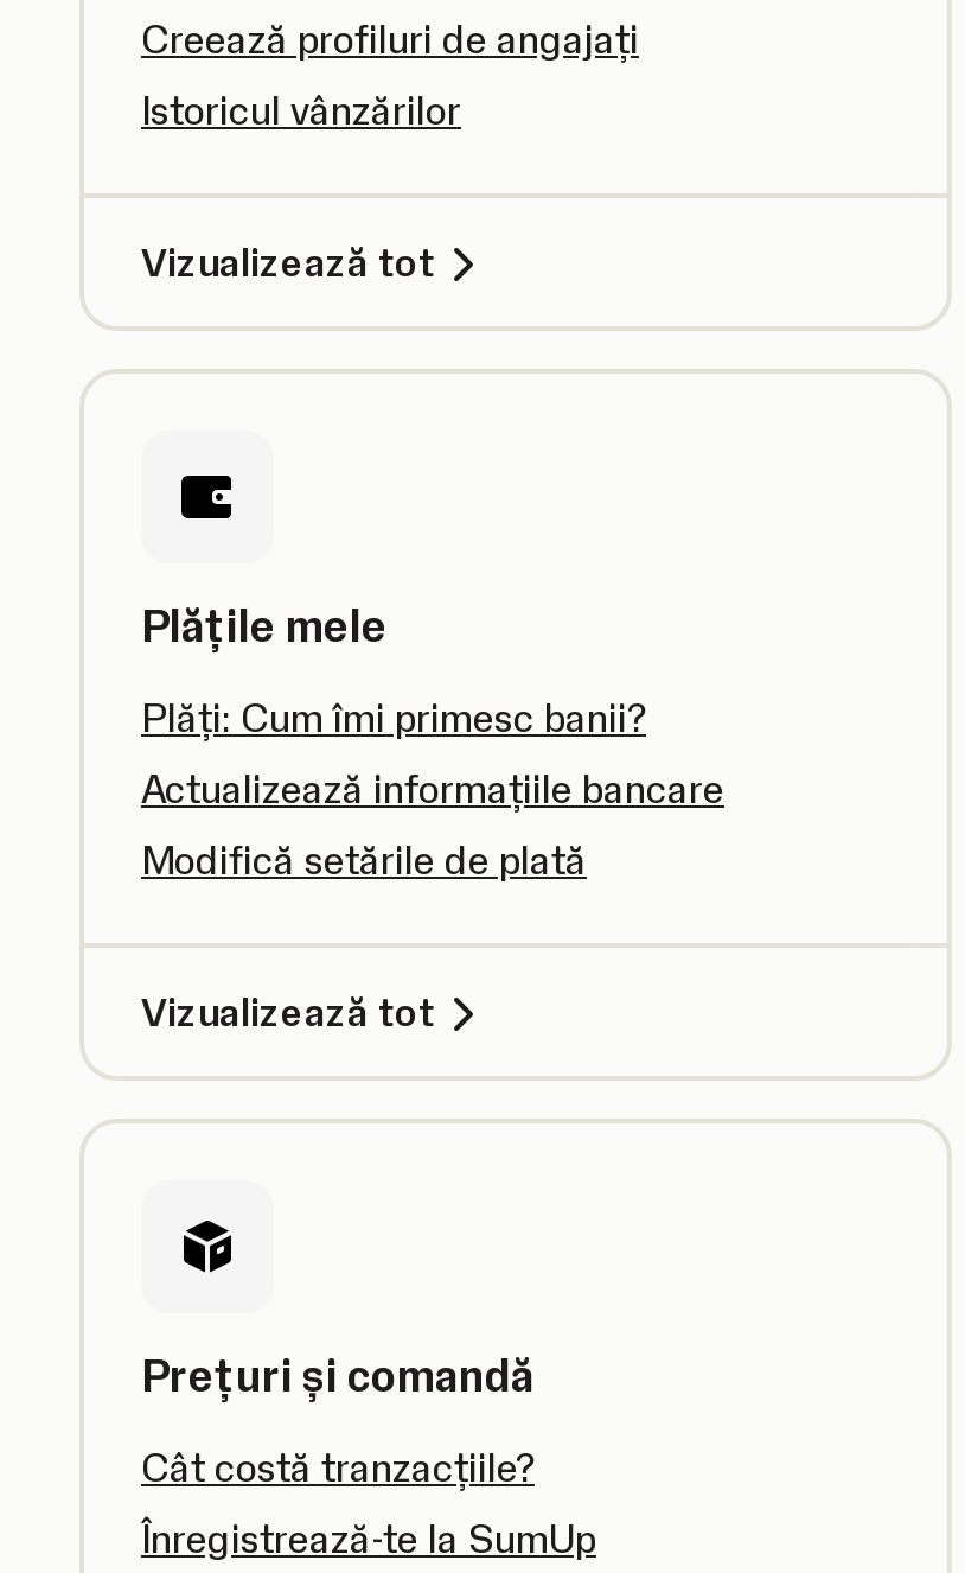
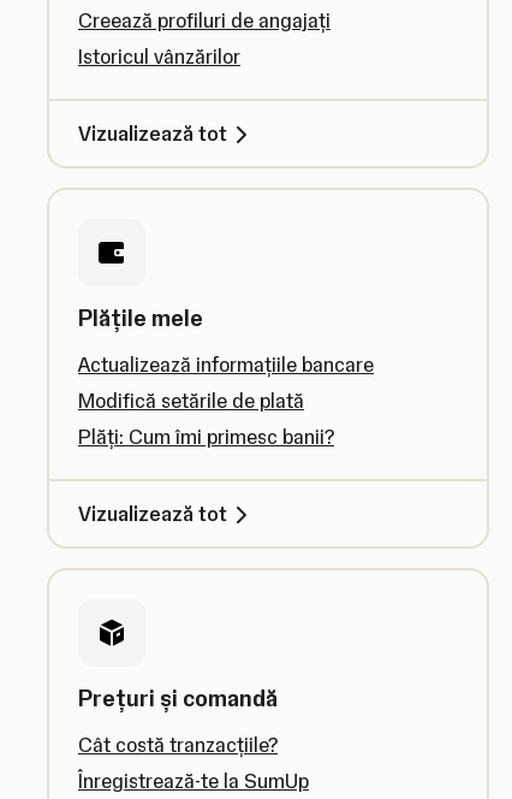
moved down: Plăți: Cum îmi primesc banii?

moved up: Actualizează informațiile bancare | Modifică setările de plată
